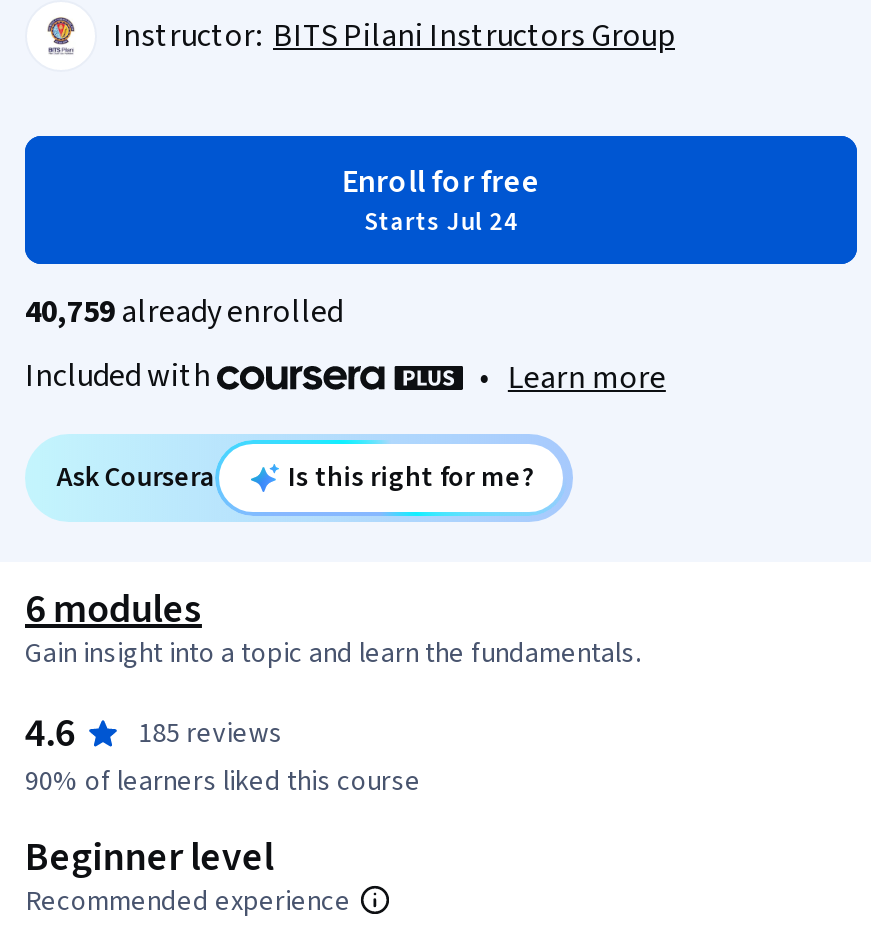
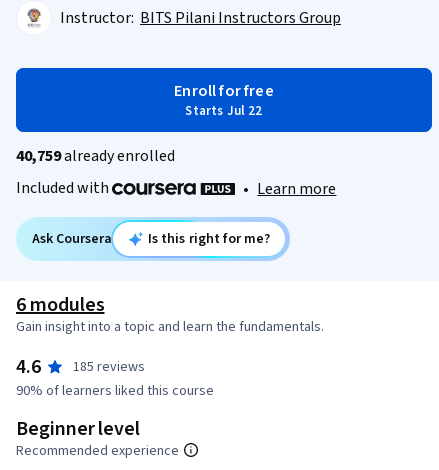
- Starts Jul 24
+ Starts Jul 22
